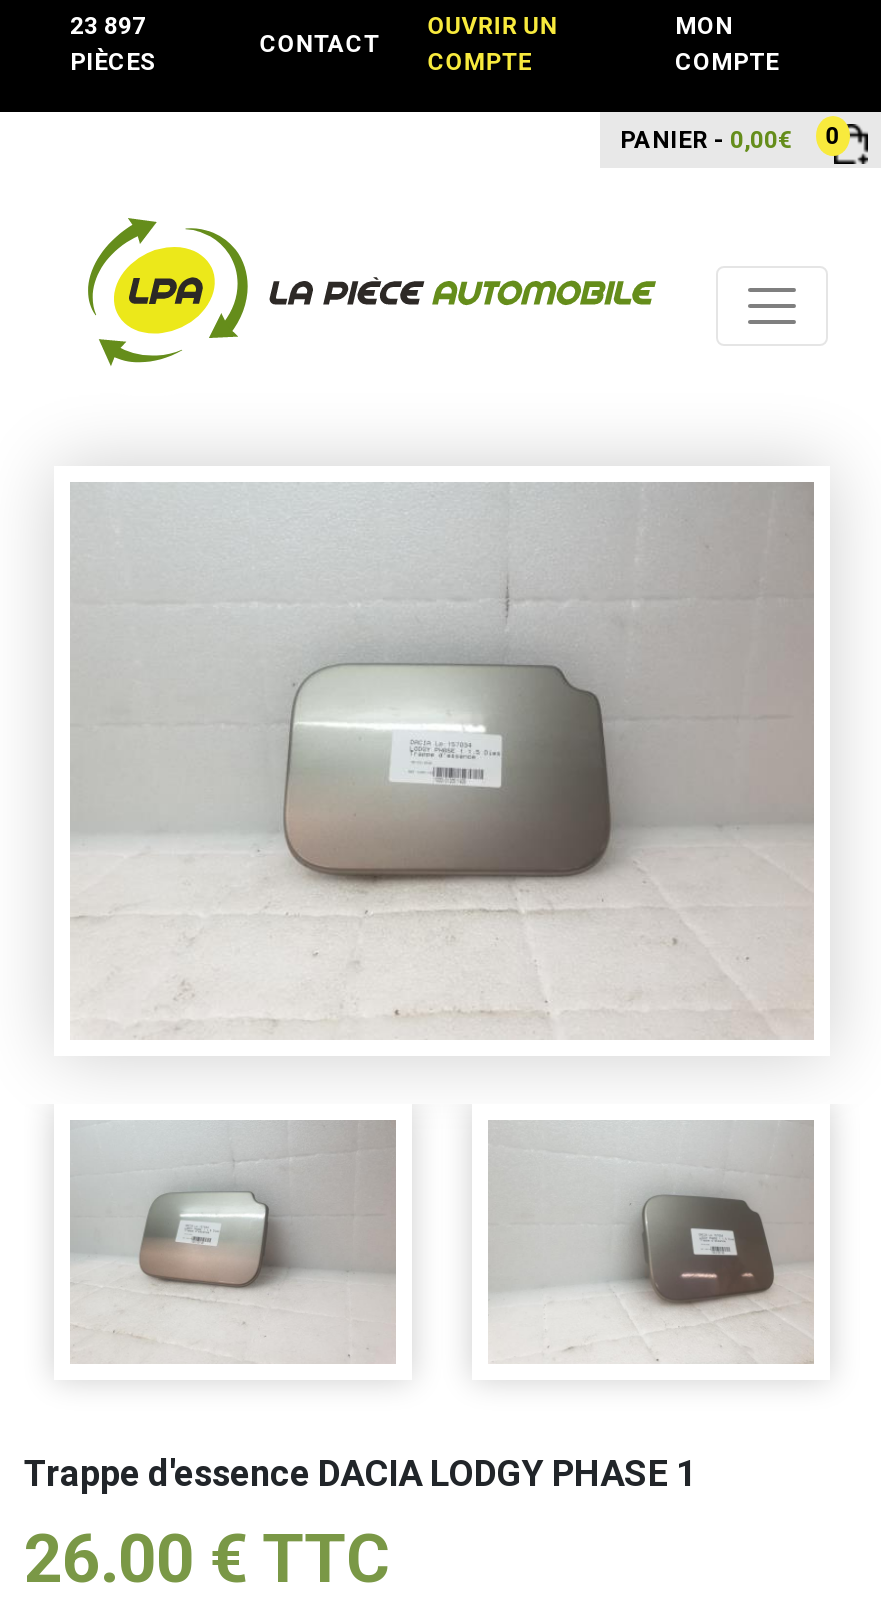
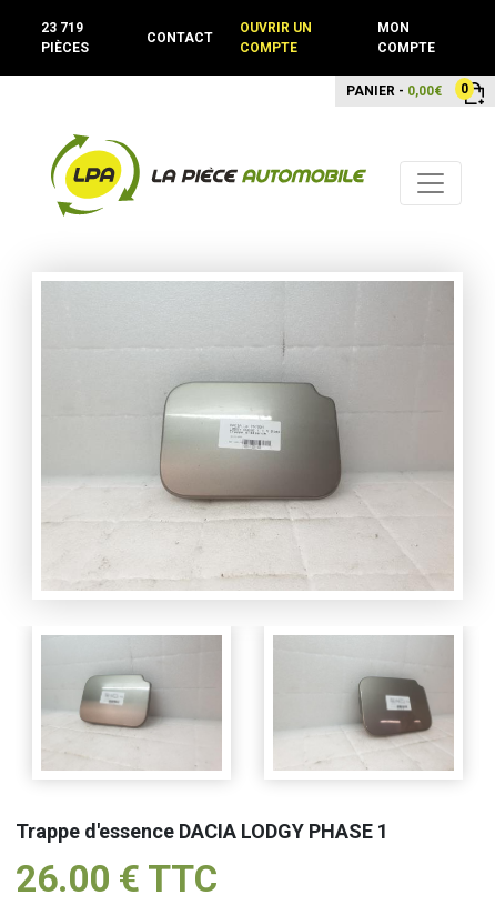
- 23 897
+ 23 719
